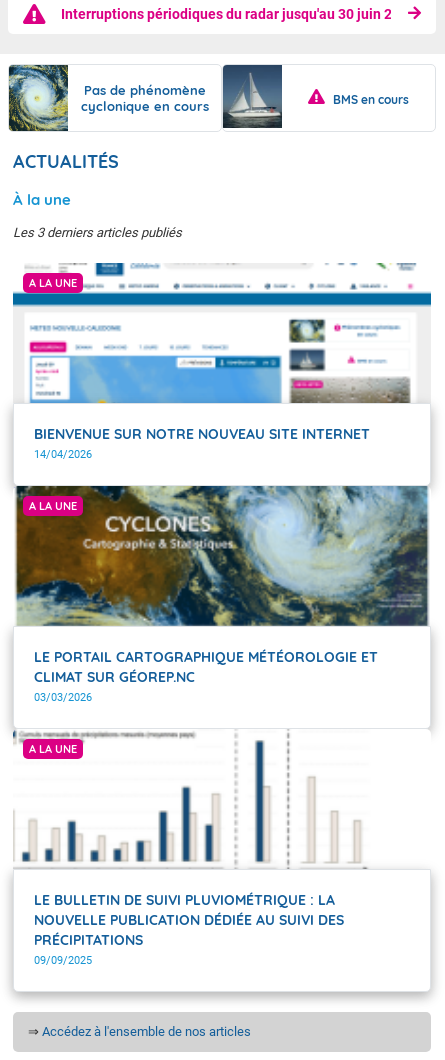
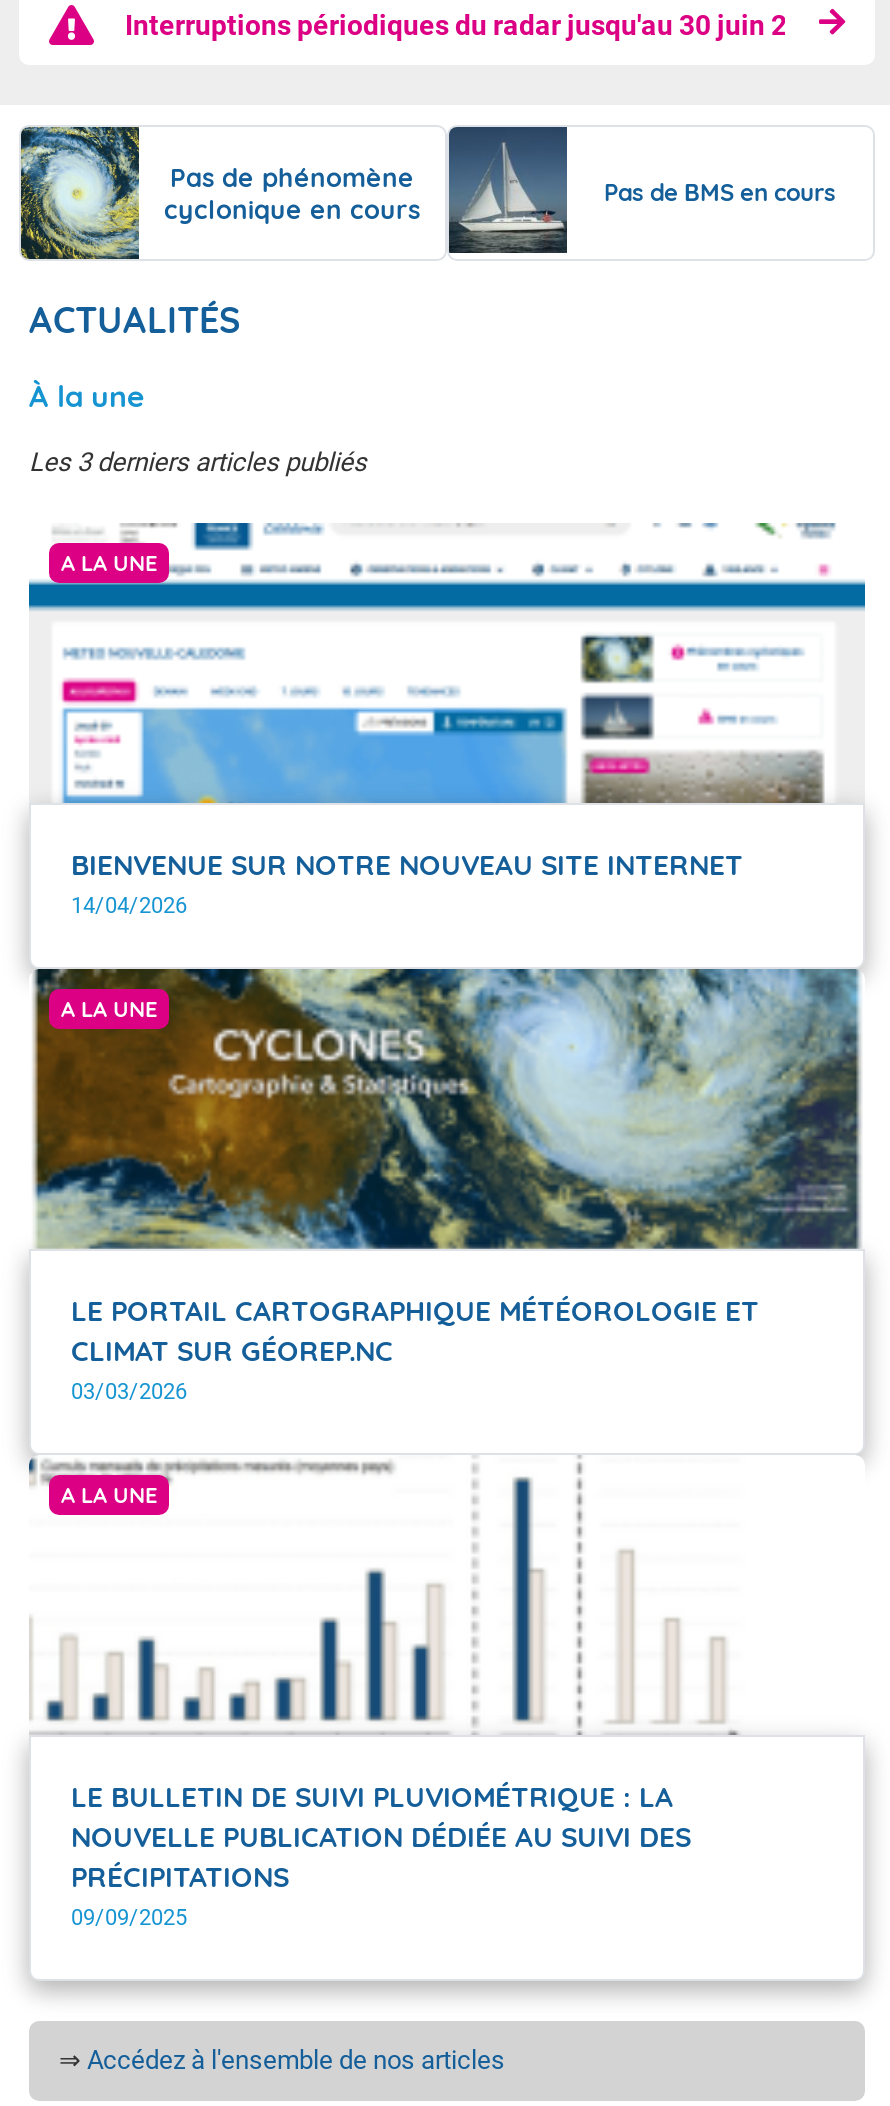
- BMS en cours
+ Pas de BMS en cours
